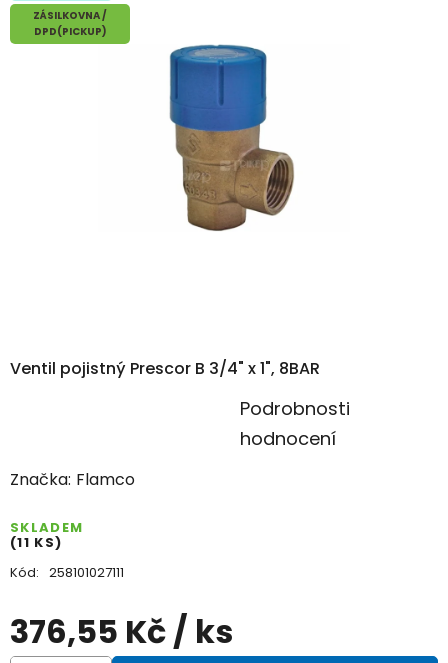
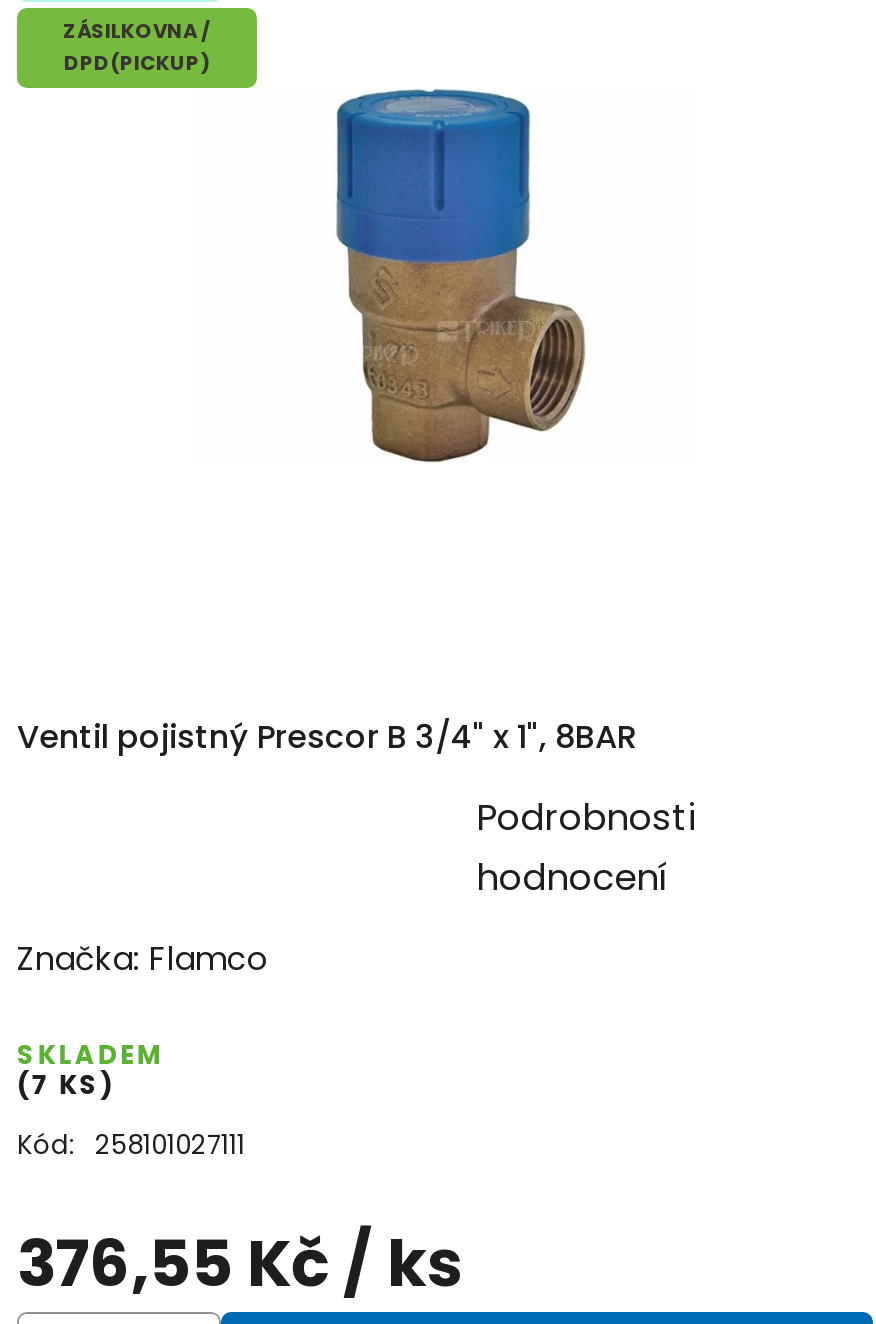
- (11 KS)
+ (7 KS)
